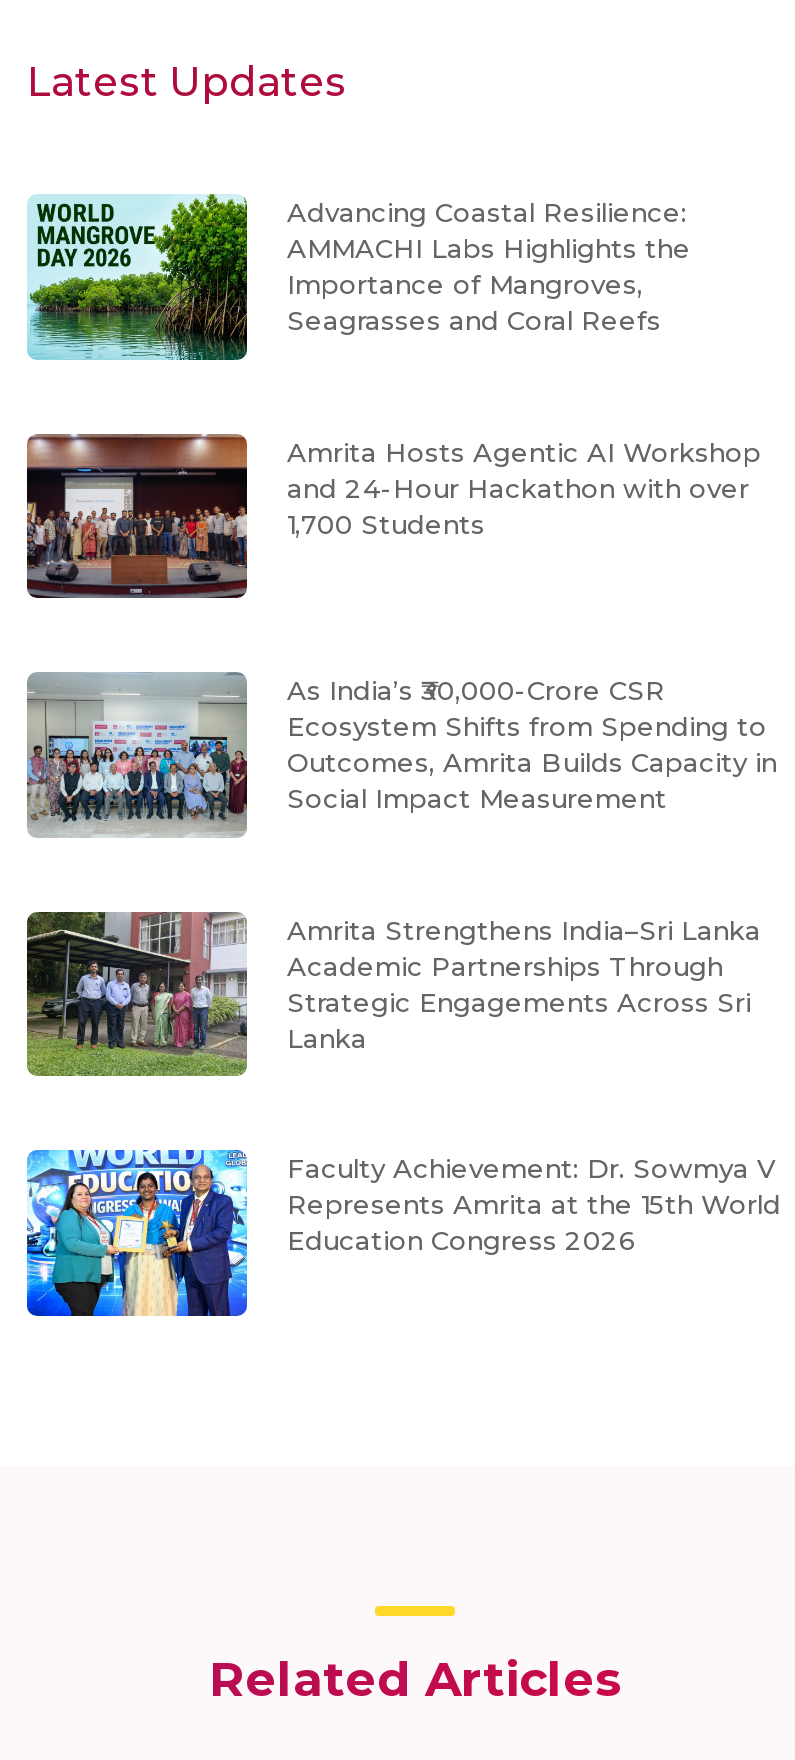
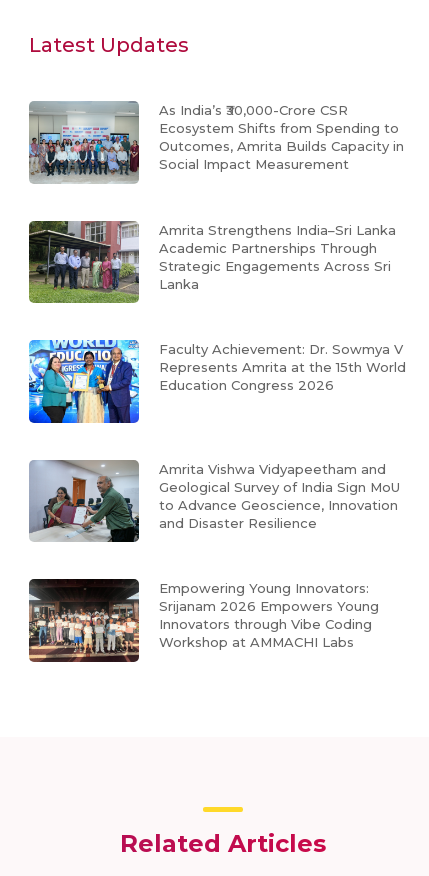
- [image]
- Advancing Coastal Resilience:
- AMMACHI Labs Highlights the
- Importance of Mangroves,
- Seagrasses and Coral Reefs

- [image]
- Amrita Hosts Agentic AI Workshop
- and 24-Hour Hackathon with over
- 1,700 Students

moved up: [image] | As India’s ₹30,000-Crore CSR | Ecosystem Shifts from Spending to | ... | Represents Amrita at the 15th World | Education Congress 2026

+ [image]
+ Empowering Young Innovators:
+ Srijanam 2026 Empowers Young
+ Innovators through Vibe Coding
+ Workshop at AMMACHI Labs

+ [image]
+ Amrita Vishwa Vidyapeetham and
+ Geological Survey of India Sign MoU
+ to Advance Geoscience, Innovation
+ and Disaster Resilience
